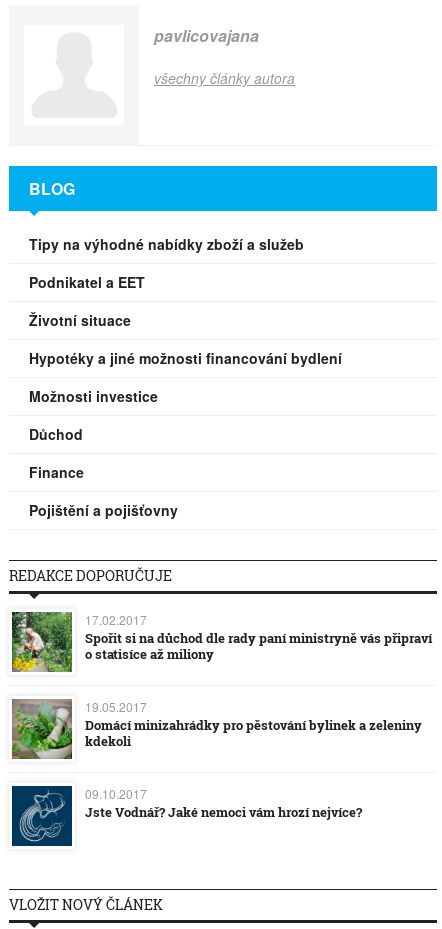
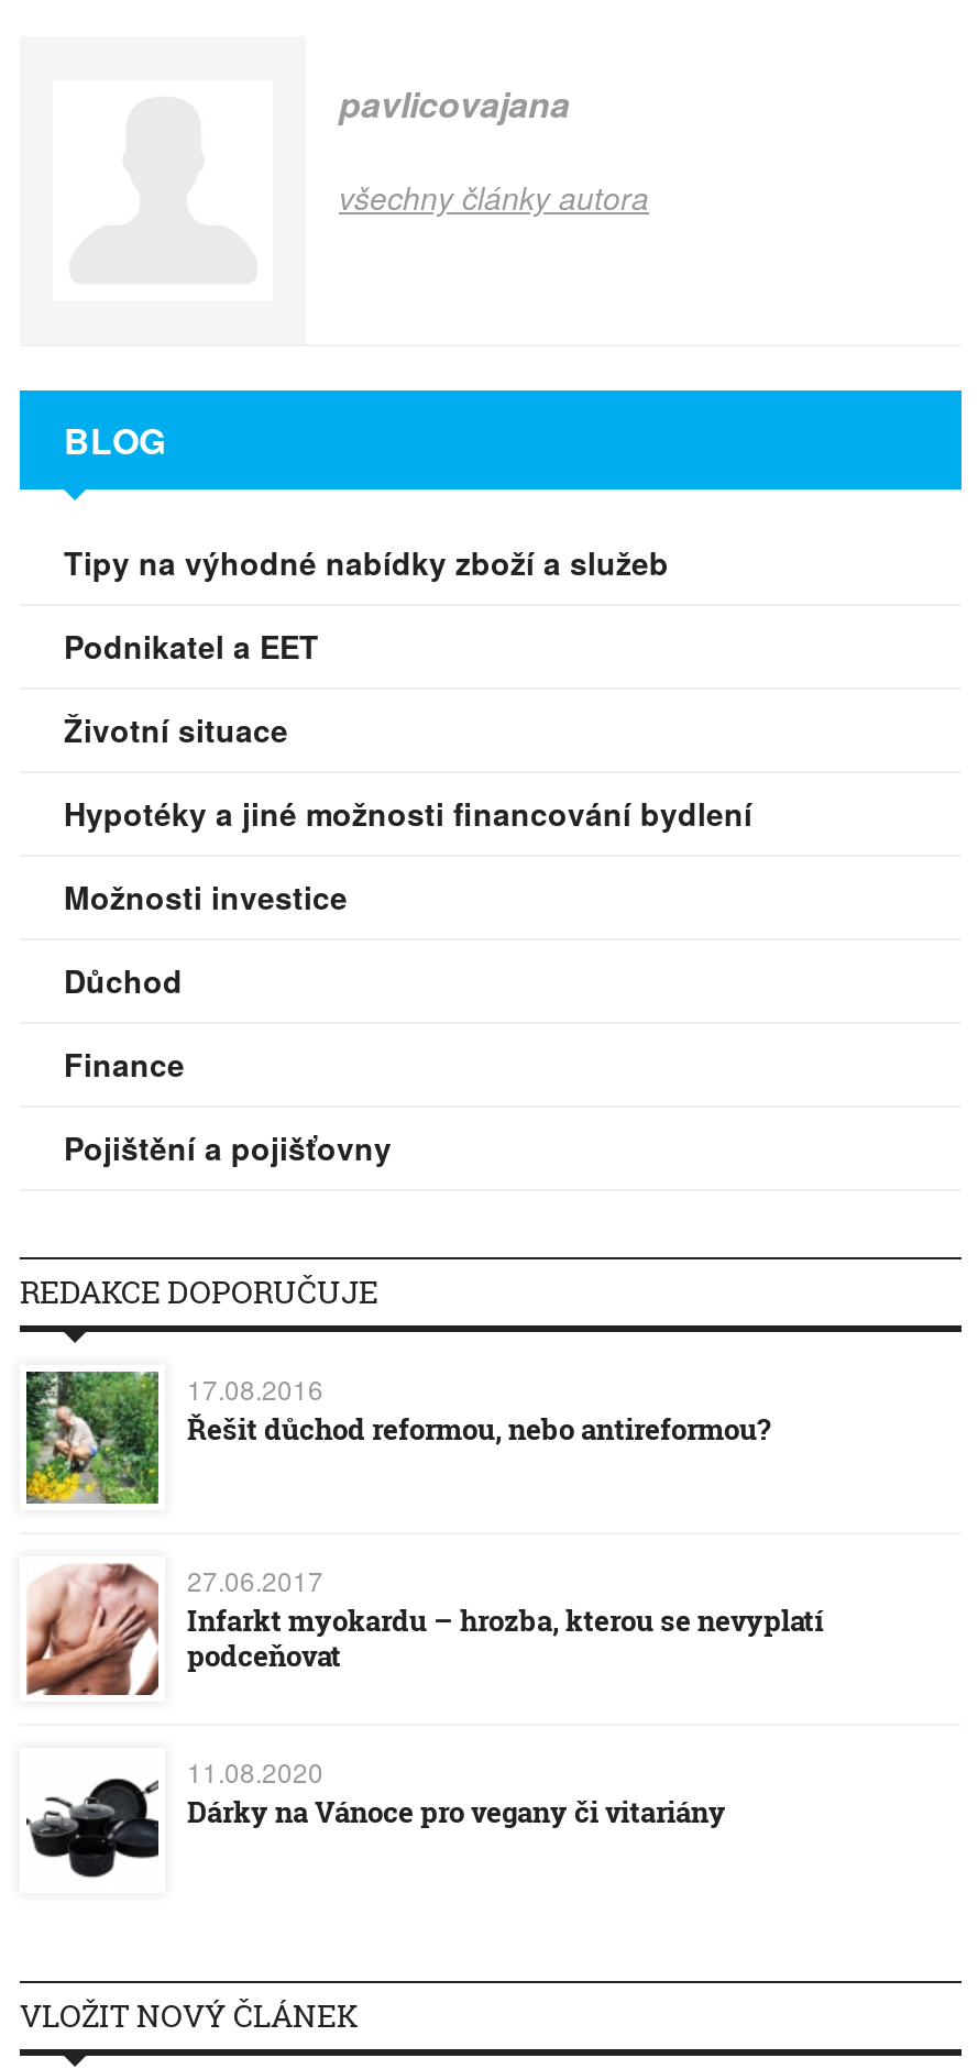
- 17.02.2017
- Spořit si na důchod dle rady paní ministryně vás připraví
- o statisíce až miliony
+ 17.08.2016
+ Řešit důchod reformou, nebo antireformou?

- [image]
- 19.05.2017
- Domácí minizahrádky pro pěstování bylinek a zeleniny
- kdekoli
+ [image]
+ 27.06.2017
+ Infarkt myokardu – hrozba, kterou se nevyplatí
+ podceňovat

- [image]
- 09.10.2017
- Jste Vodnář? Jaké nemoci vám hrozí nejvíce?
+ [image]
+ 11.08.2020
+ Dárky na Vánoce pro vegany či vitariány
